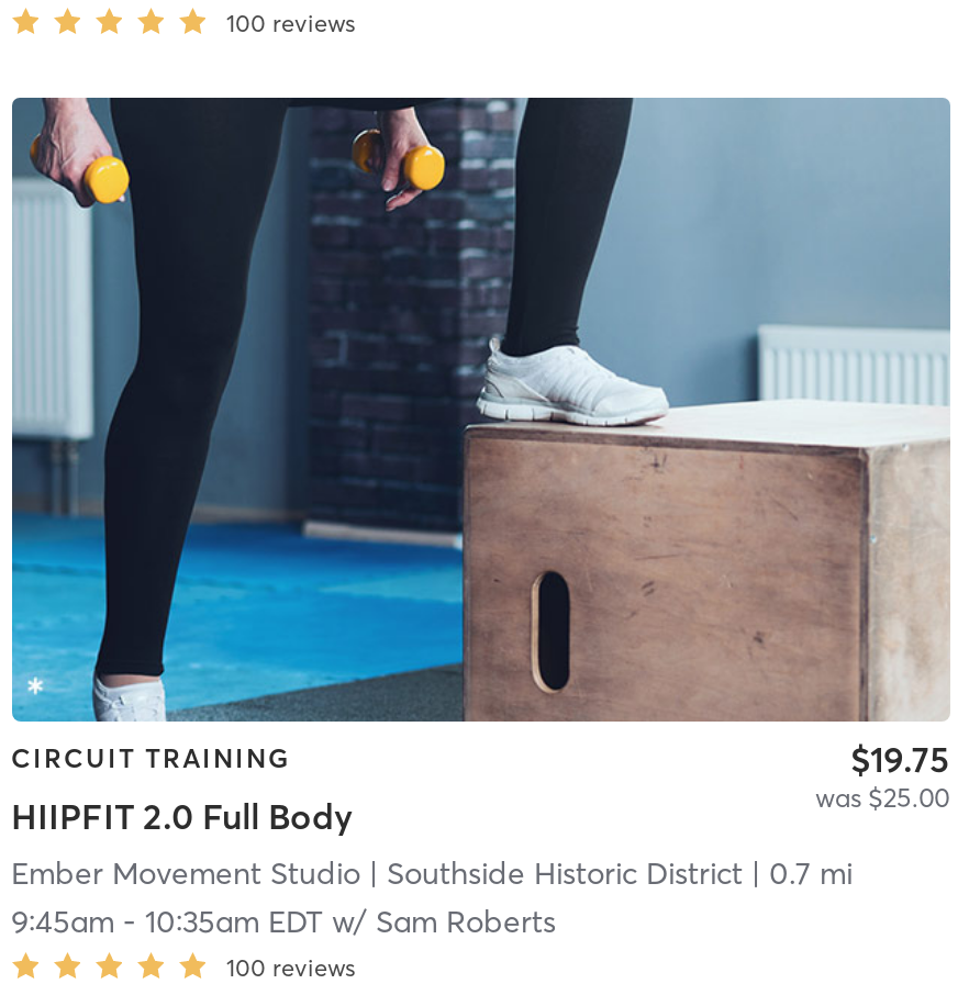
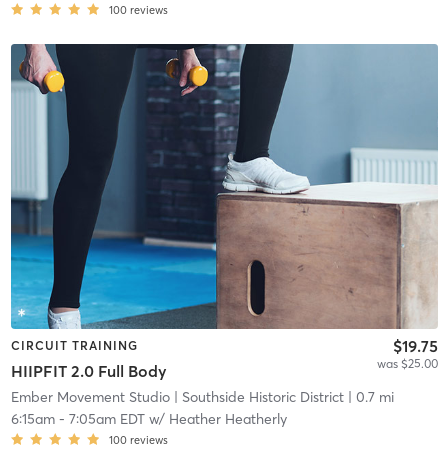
- 9:45am - 10:35am EDT w/ Sam Roberts
+ 6:15am - 7:05am EDT w/ Heather Heatherly
